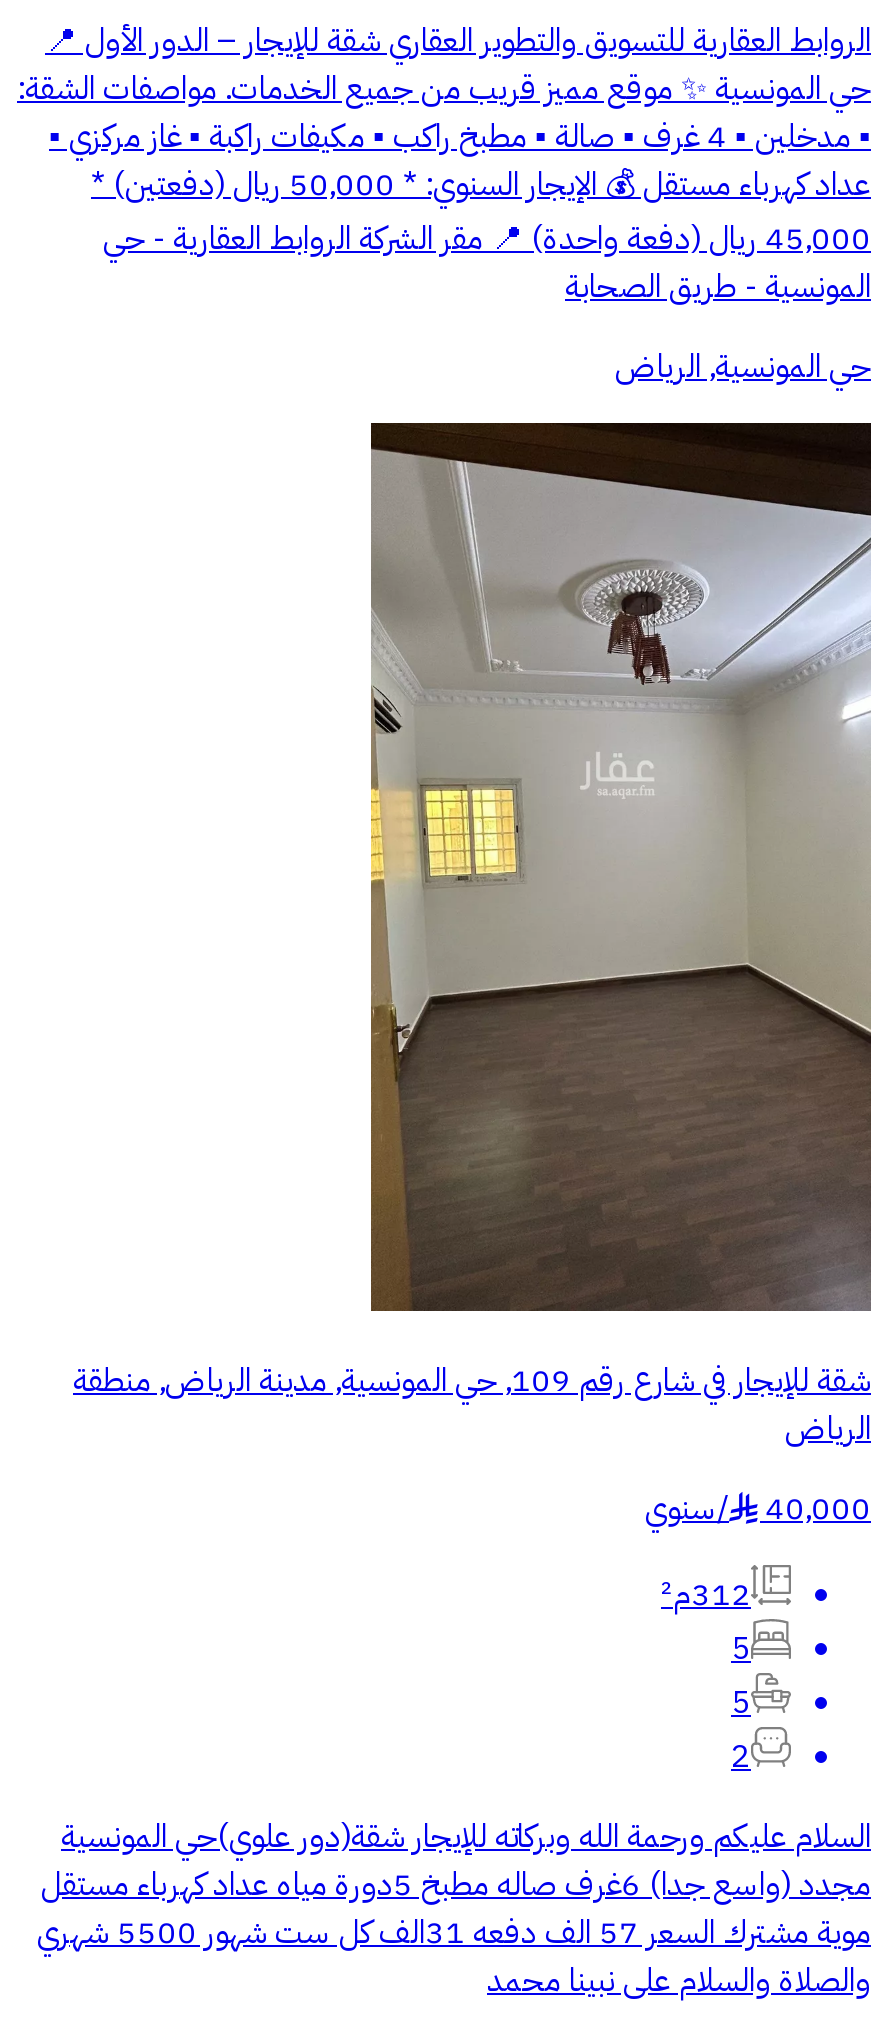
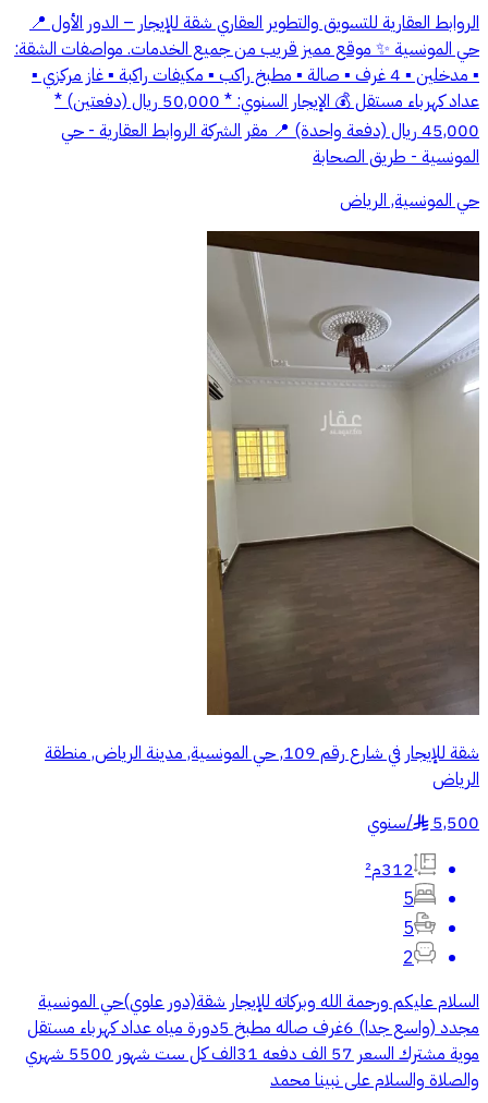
- 40,000
+ 5,500
